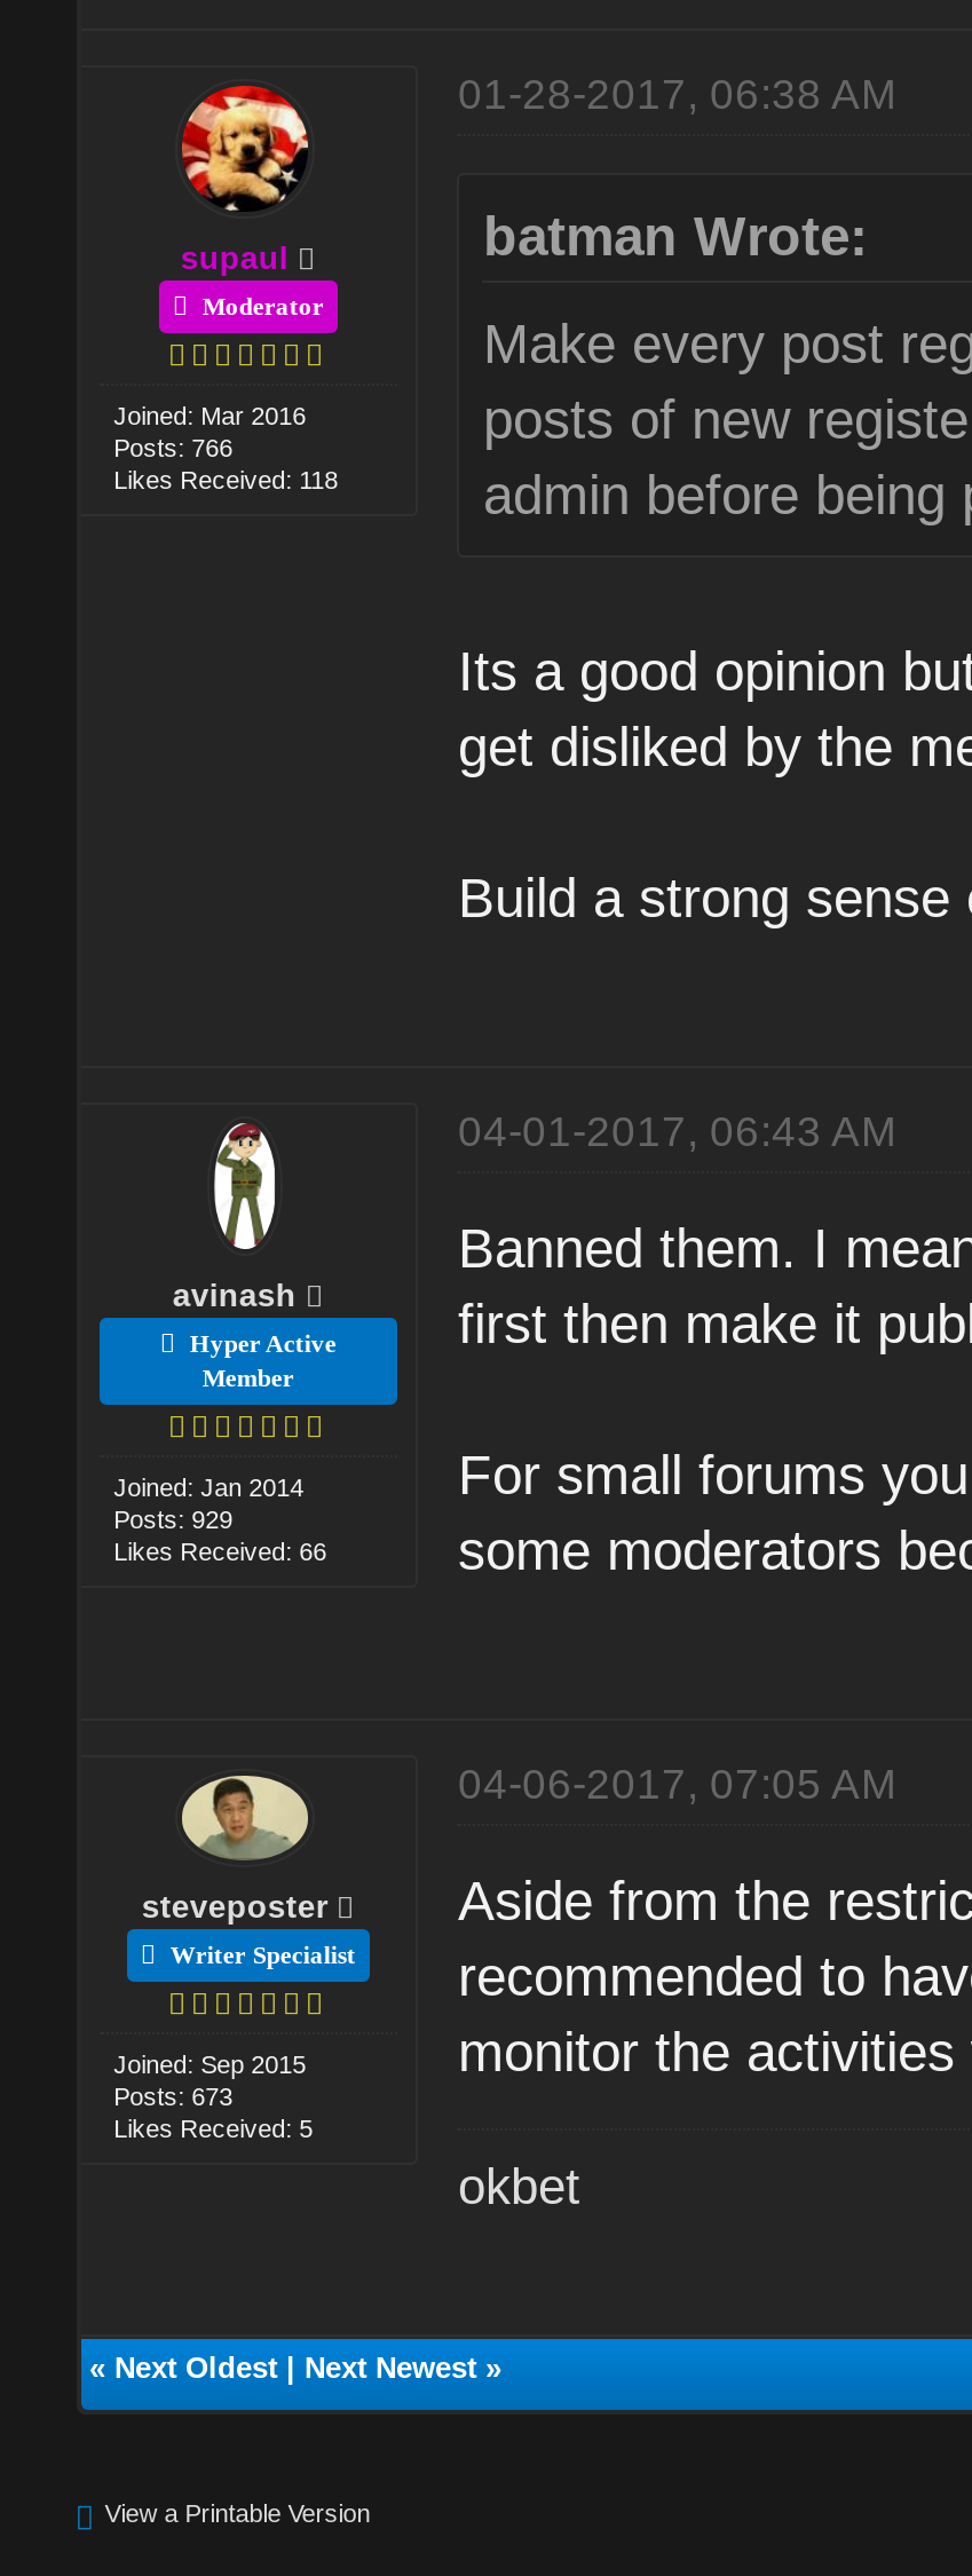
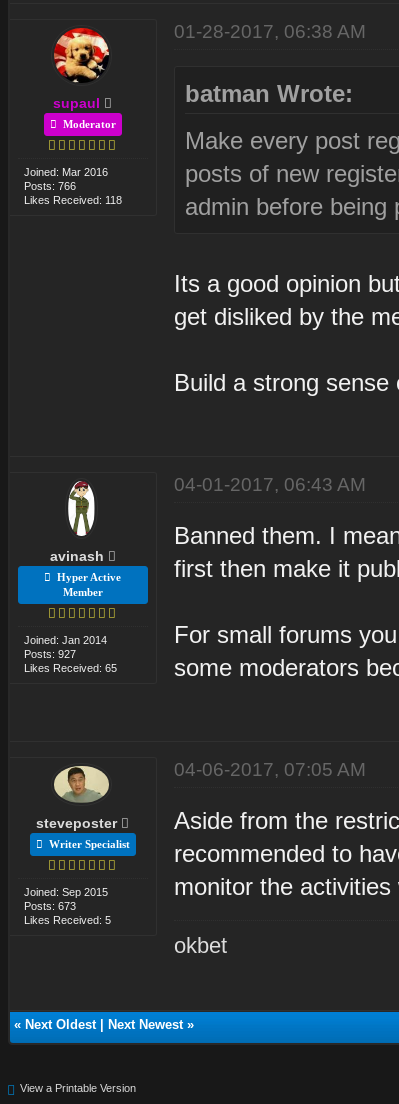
- Posts: 929
+ Posts: 927

- Likes Received: 66
+ Likes Received: 65
